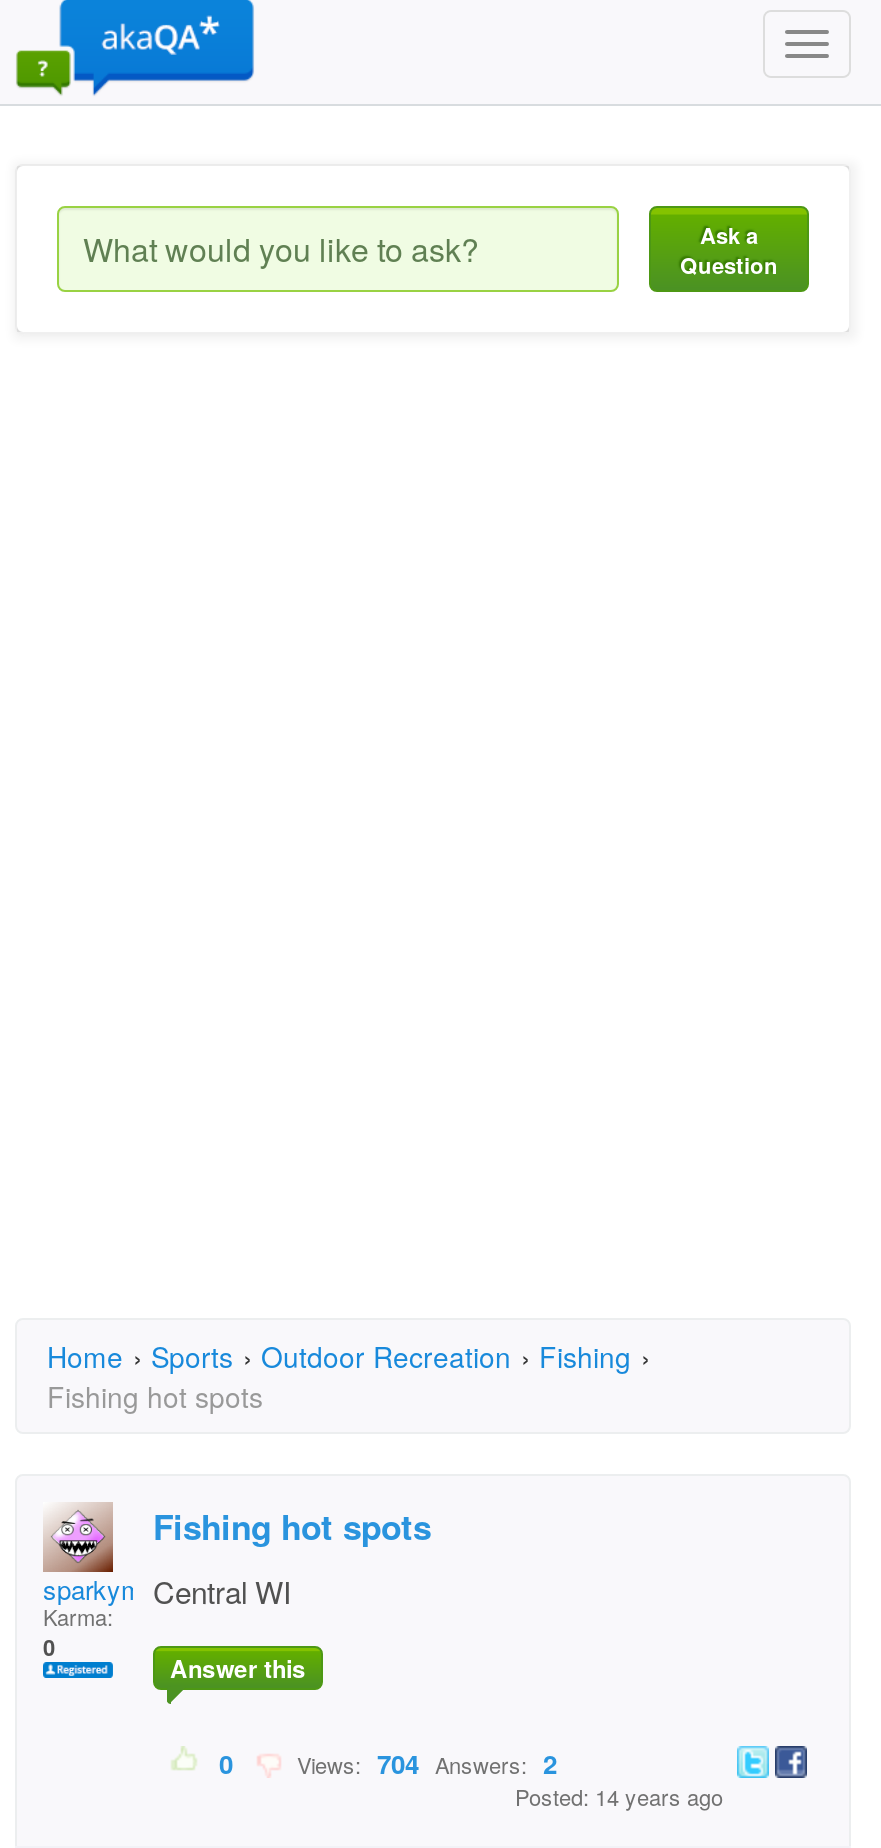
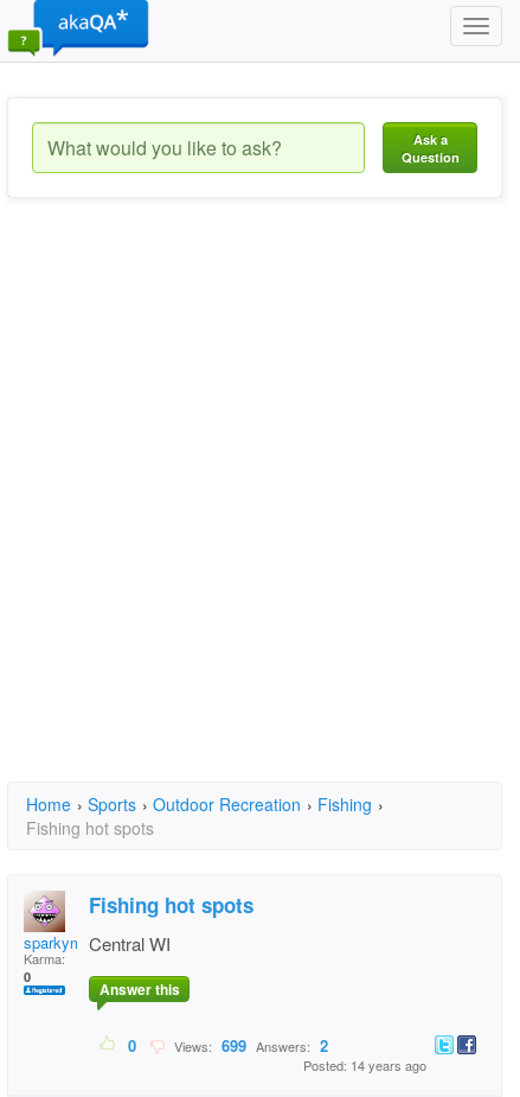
- Views: 704 Answers: 2
+ Views: 699 Answers: 2
